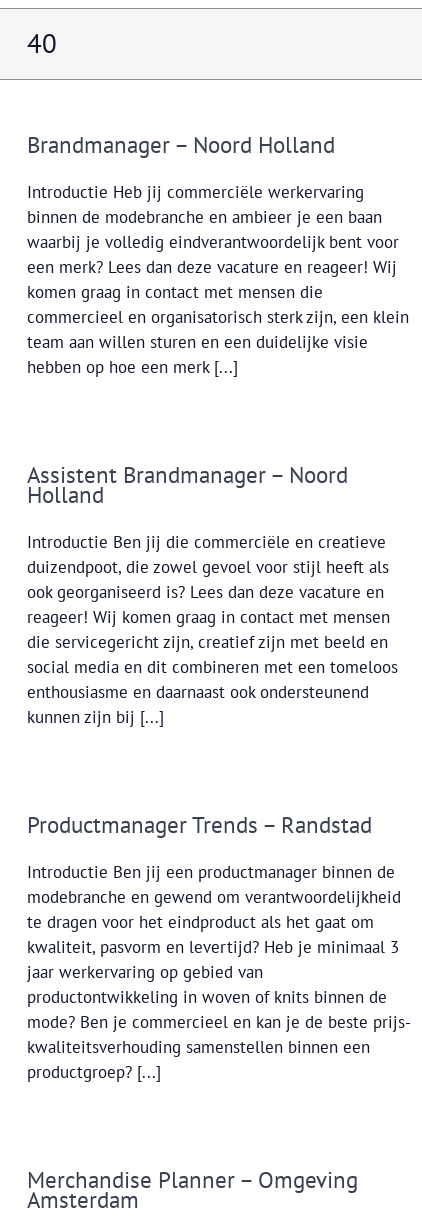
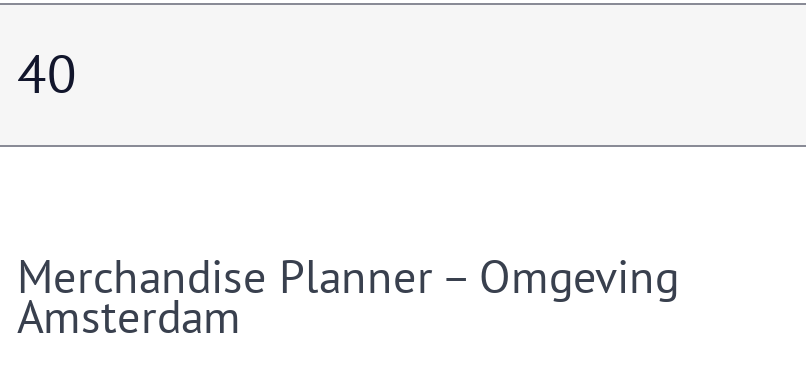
- Brandmanager – Noord Holland
- Introductie Heb jij commerciële werkervaring
- binnen de modebranche en ambieer je een baan
- waarbij je volledig eindverantwoordelijk bent voor
- een merk? Lees dan deze vacature en reageer! Wij
- komen graag in contact met mensen die
- commercieel en organisatorisch sterk zijn, een klein
- team aan willen sturen en een duidelijke visie
- hebben op hoe een merk [...]

- Assistent Brandmanager – Noord
- Holland
- Introductie Ben jij die commerciële en creatieve
- duizendpoot, die zowel gevoel voor stijl heeft als
- ook georganiseerd is? Lees dan deze vacature en
- reageer! Wij komen graag in contact met mensen
- die servicegericht zijn, creatief zijn met beeld en
- social media en dit combineren met een tomeloos
- enthousiasme en daarnaast ook ondersteunend
- kunnen zijn bij [...]

- Productmanager Trends – Randstad
- Introductie Ben jij een productmanager binnen de
- modebranche en gewend om verantwoordelijkheid
- te dragen voor het eindproduct als het gaat om
- kwaliteit, pasvorm en levertijd? Heb je minimaal 3
- jaar werkervaring op gebied van
- productontwikkeling in woven of knits binnen de
- mode? Ben je commercieel en kan je de beste prijs-
- kwaliteitsverhouding samenstellen binnen een
- productgroep? [...]
